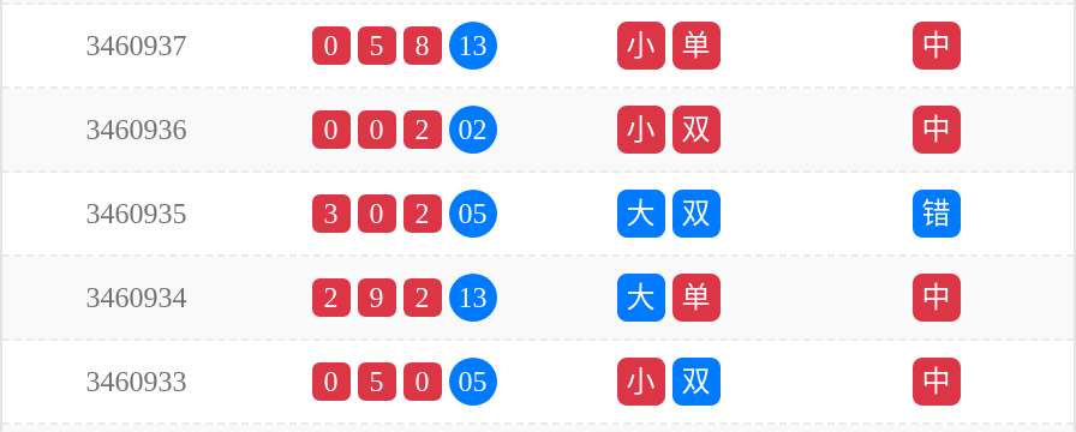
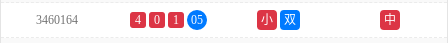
- 3460937
+ 3460164
+ 4

- 5
- 8
- 13
- 小
- 单
- 中
- 3460936
- 0
- 0
- 2
- 02
- 小
- 双
- 中
- 3460935
- 3
- 0
- 2
- 05
- 大
- 双
- 错
- 3460934
- 2
- 9
- 2
- 13
- 大
- 单
- 中
- 3460933
- 0
- 5
- 0
+ 1
